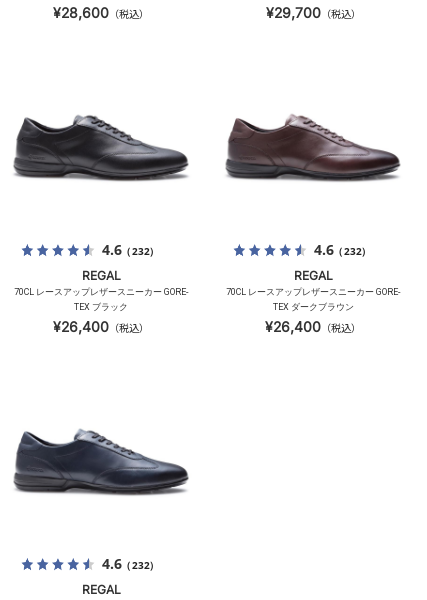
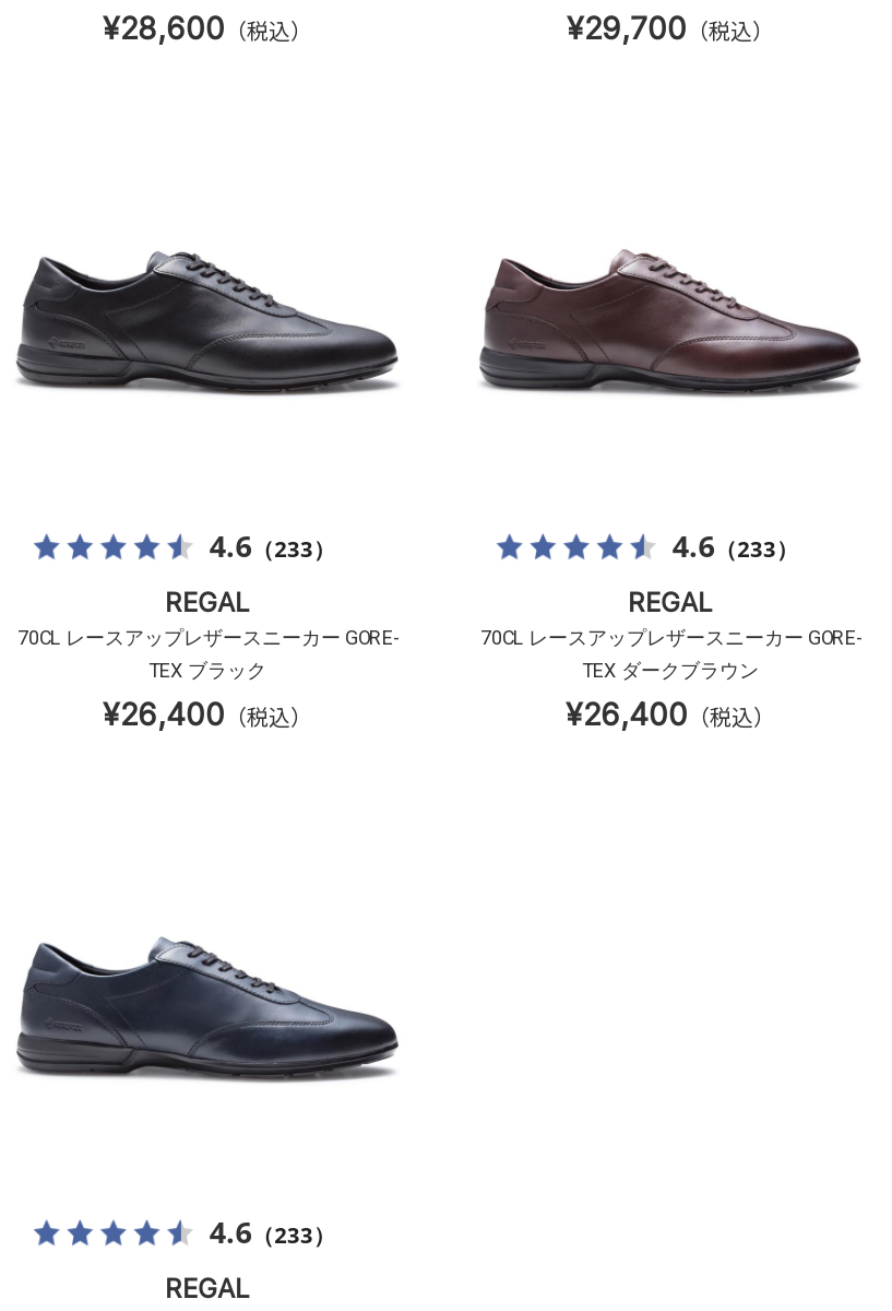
- 4.6（232）
+ 4.6（233）

- 4.6（232）
+ 4.6（233）

- 4.6（232）
+ 4.6（233）
